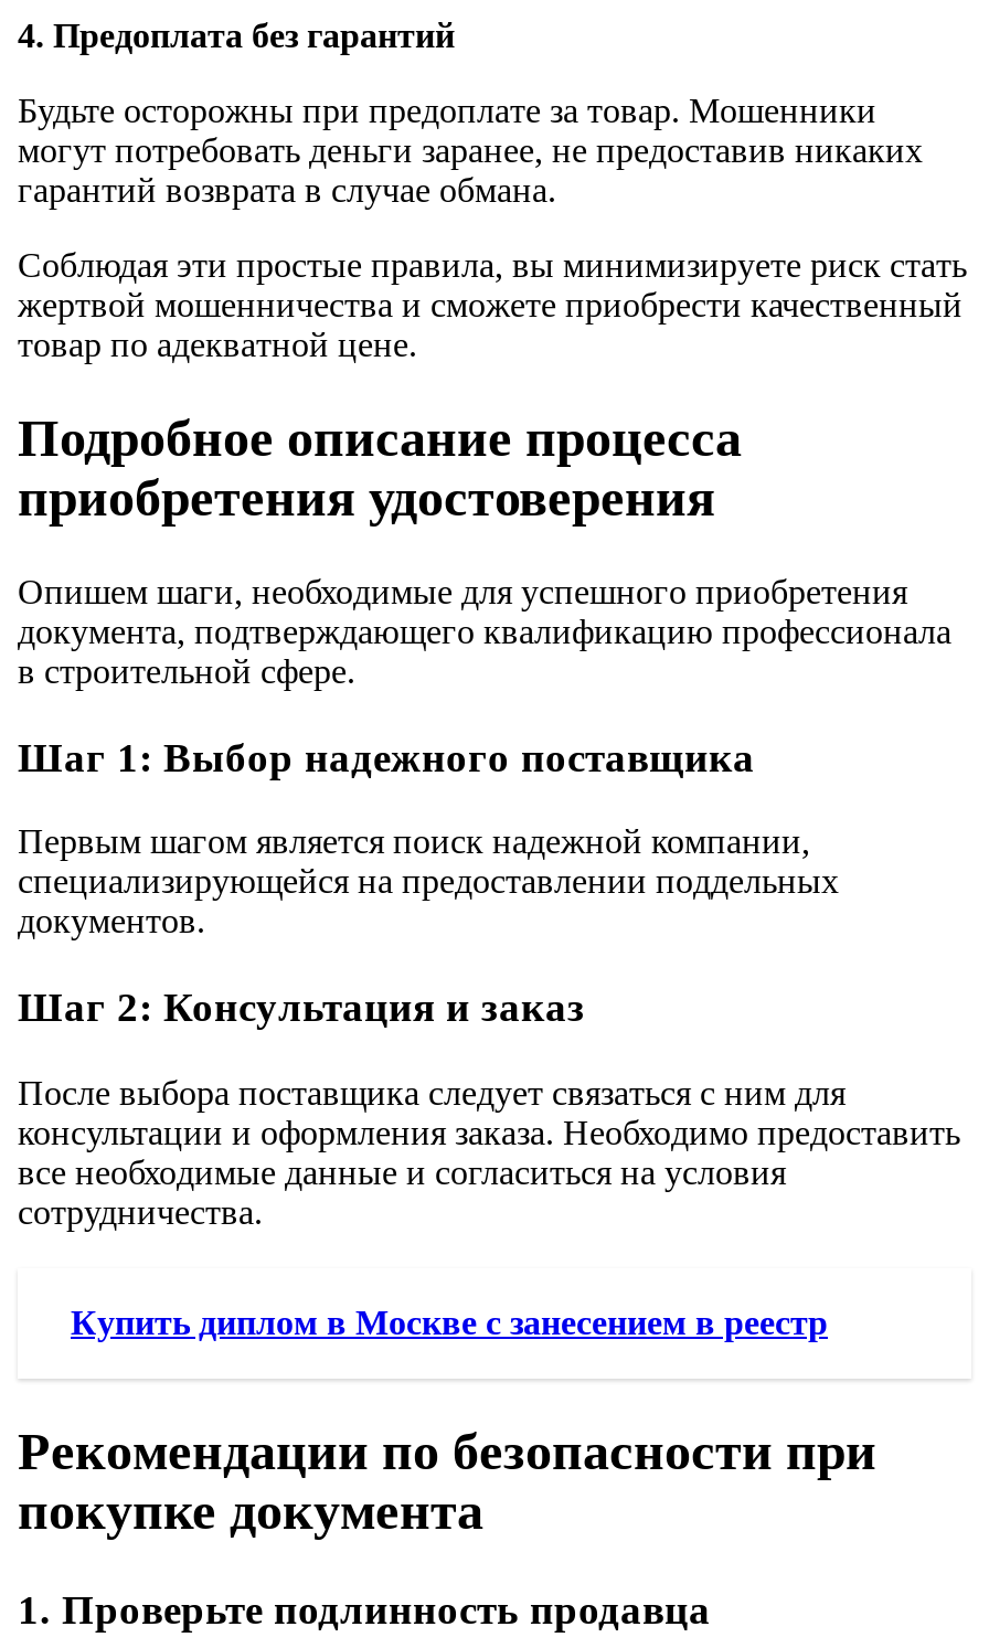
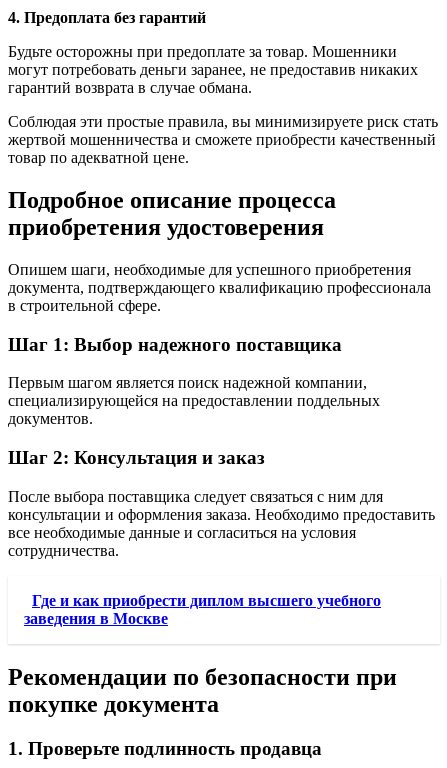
- Купить диплом в Москве с занесением в реестр
+ Где и как приобрести диплом высшего учебного
+ заведения в Москве
